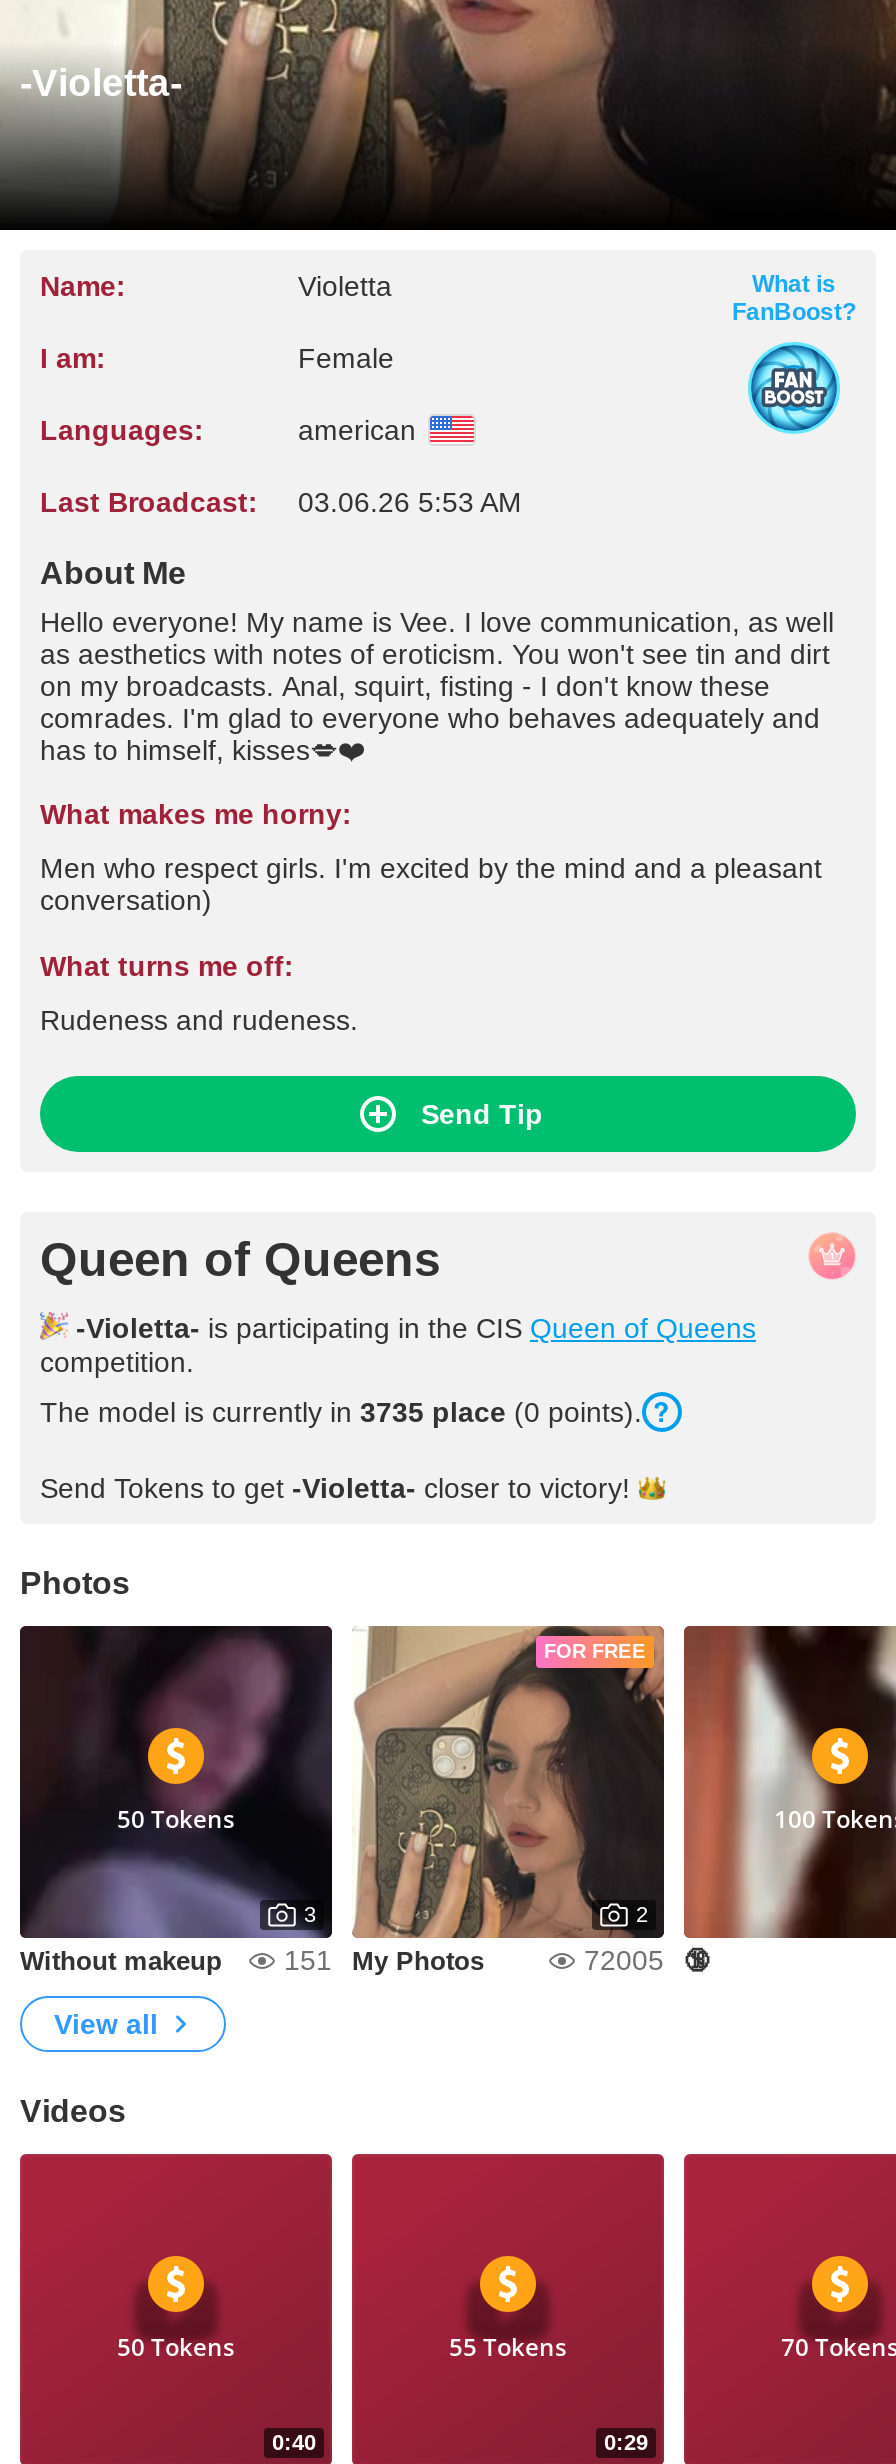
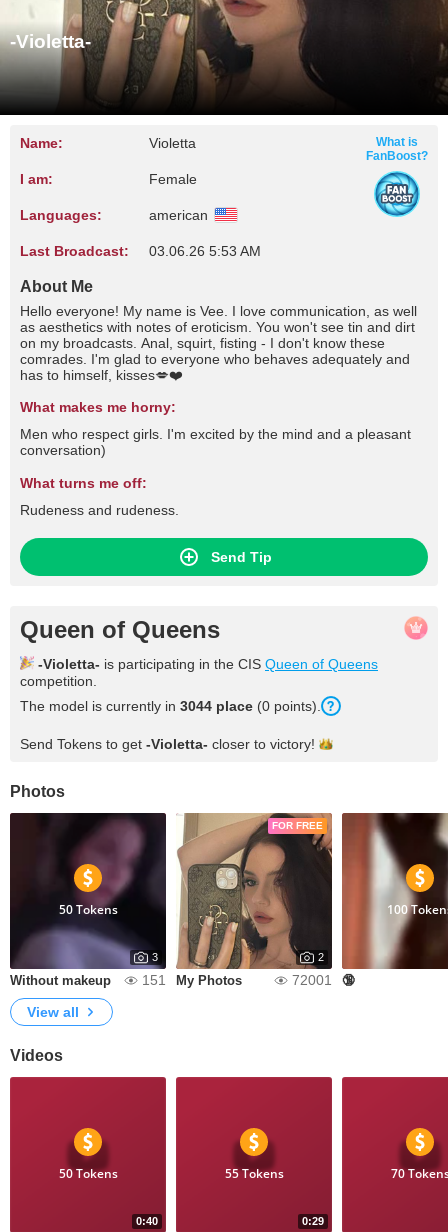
- The model is currently in 3735 place (0 points).
+ The model is currently in 3044 place (0 points).

- 72005
+ 72001
